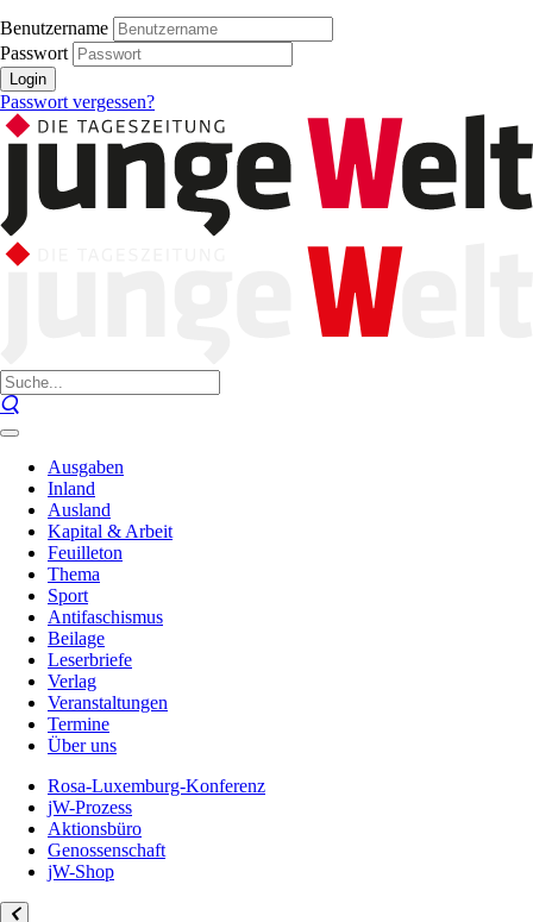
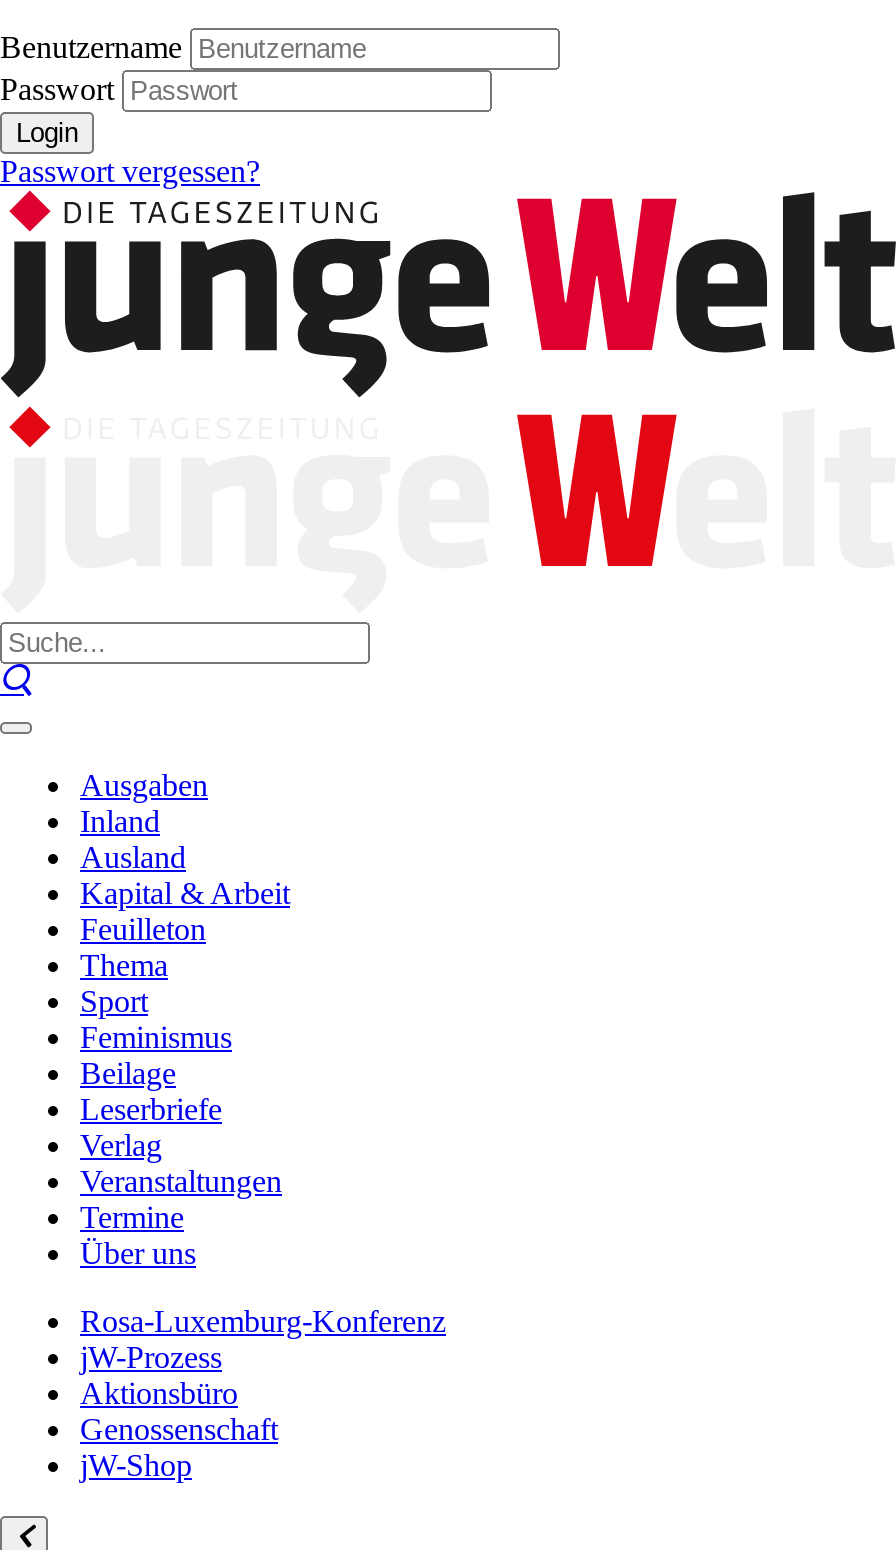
- Antifaschismus
+ Feminismus
